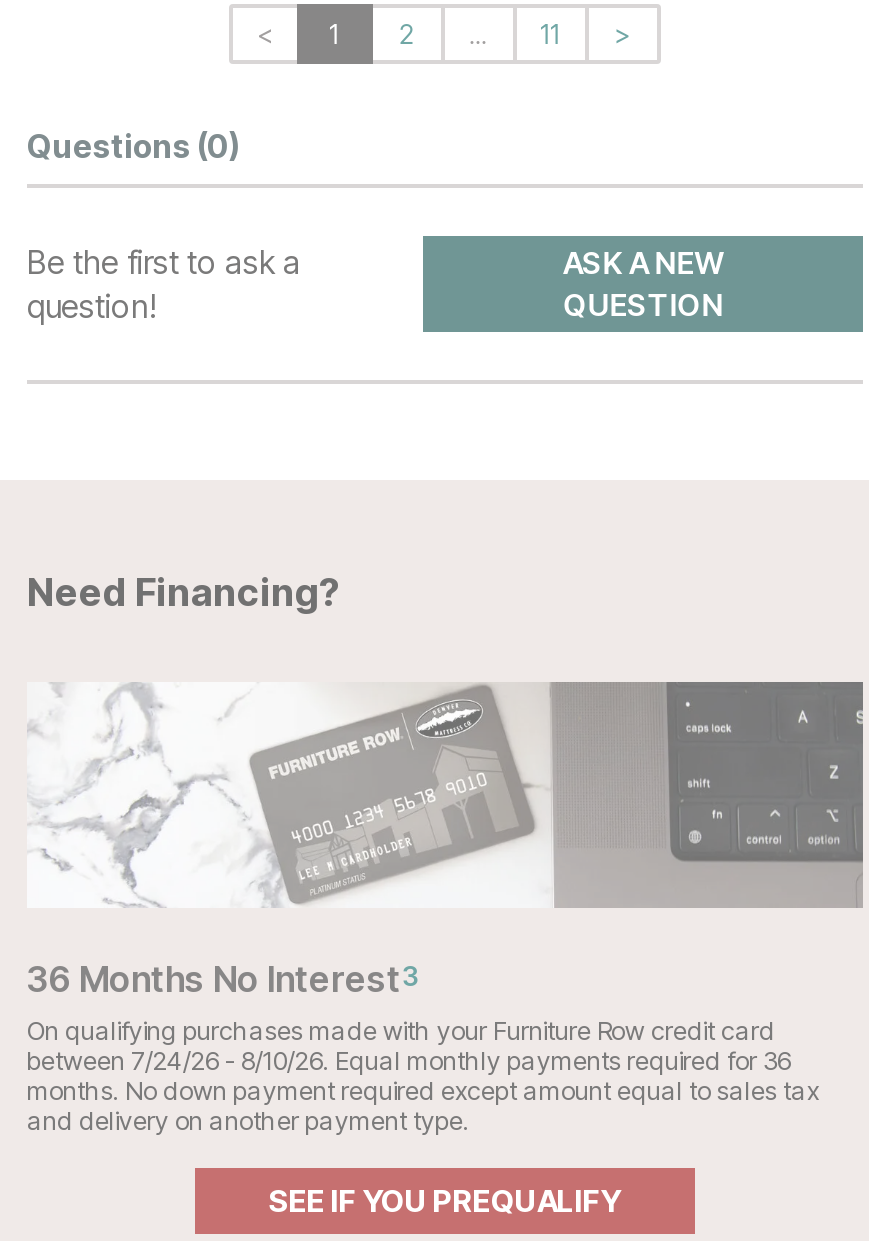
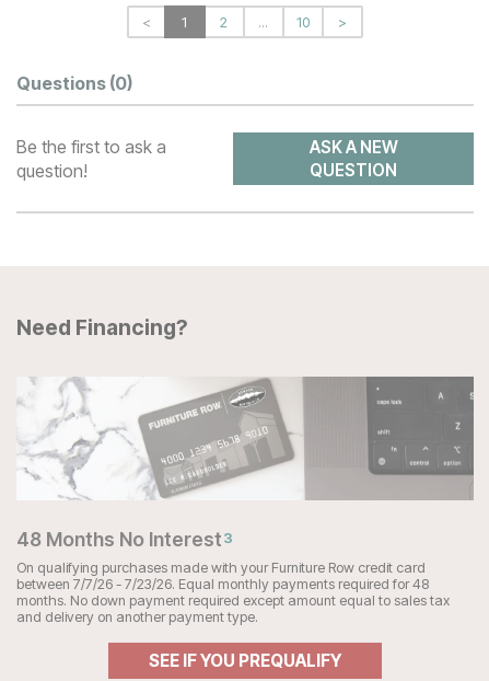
- 11
+ 10

- 36 Months No Interest3
+ 48 Months No Interest3

- between 7/24/26 - 8/10/26. Equal monthly payments required for 36
+ between 7/7/26 - 7/23/26. Equal monthly payments required for 48
